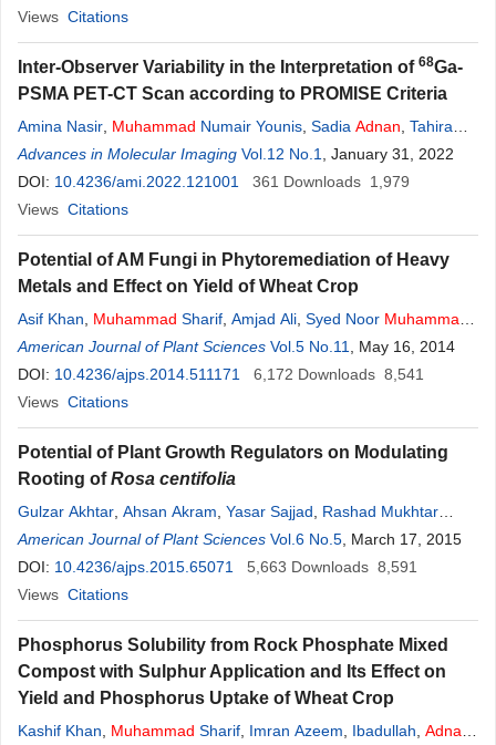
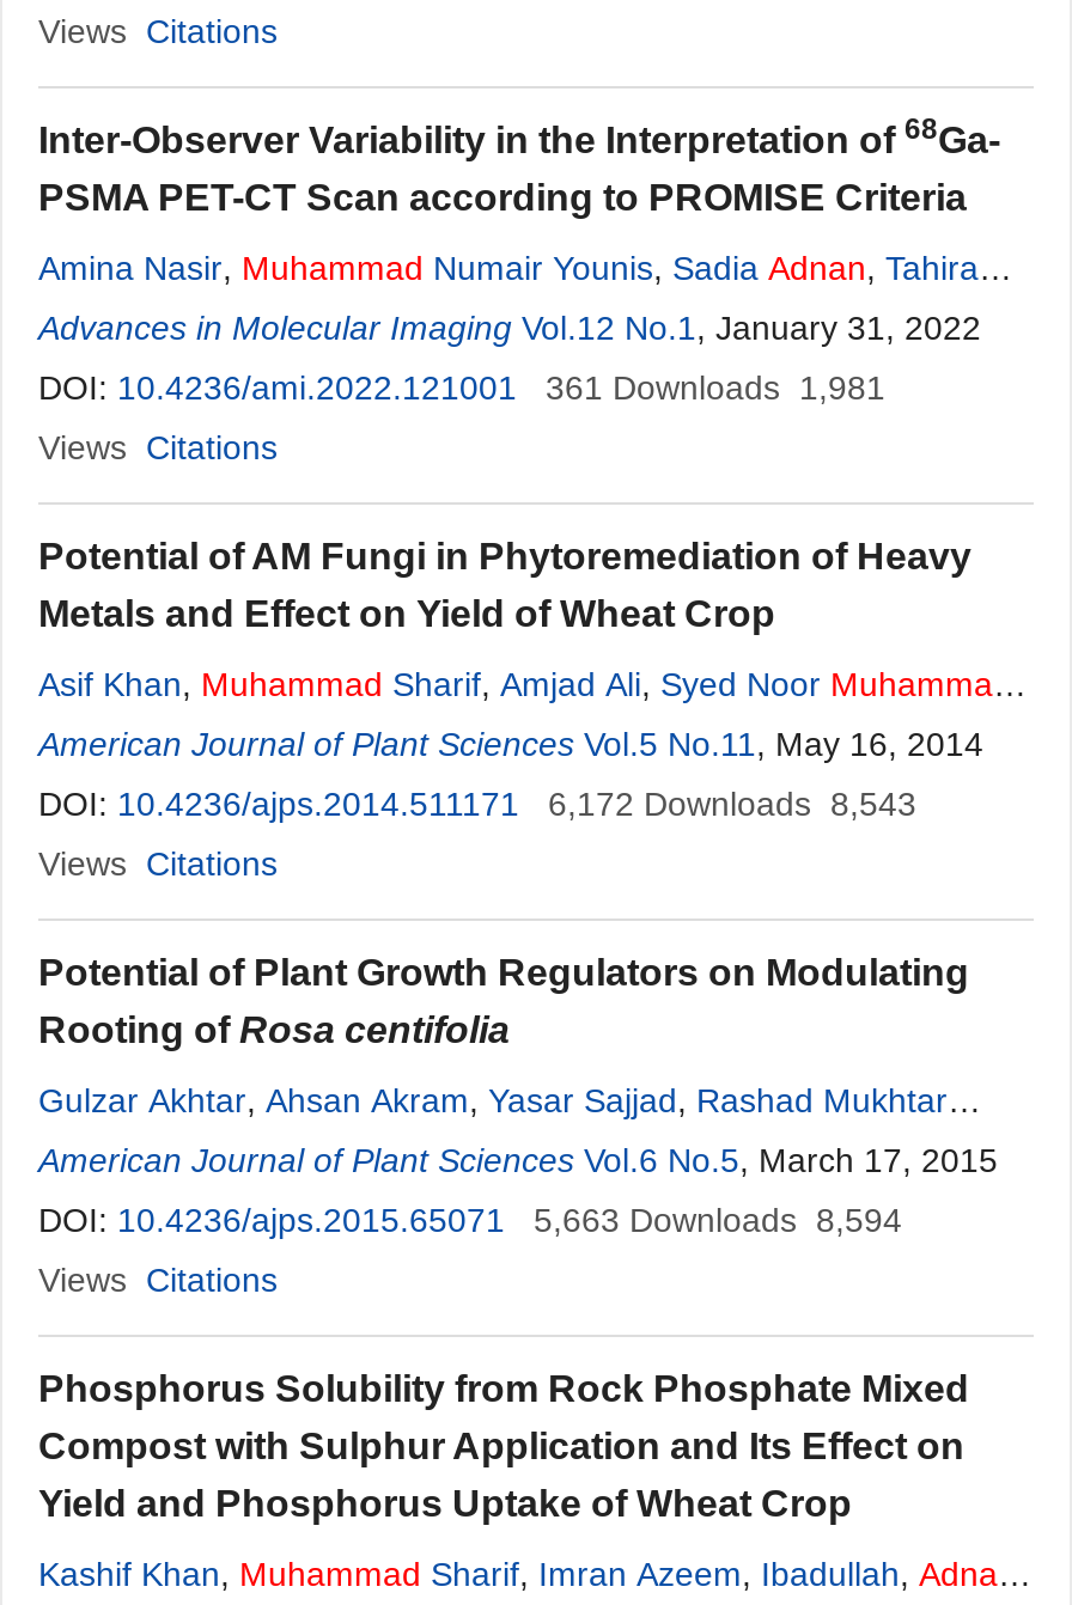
- DOI: 10.4236/ami.2022.121001 361 Downloads 1,979
+ DOI: 10.4236/ami.2022.121001 361 Downloads 1,981

- 6,172 Downloads 8,541
+ 6,172 Downloads 8,543

- 5,663 Downloads 8,591
+ 5,663 Downloads 8,594
